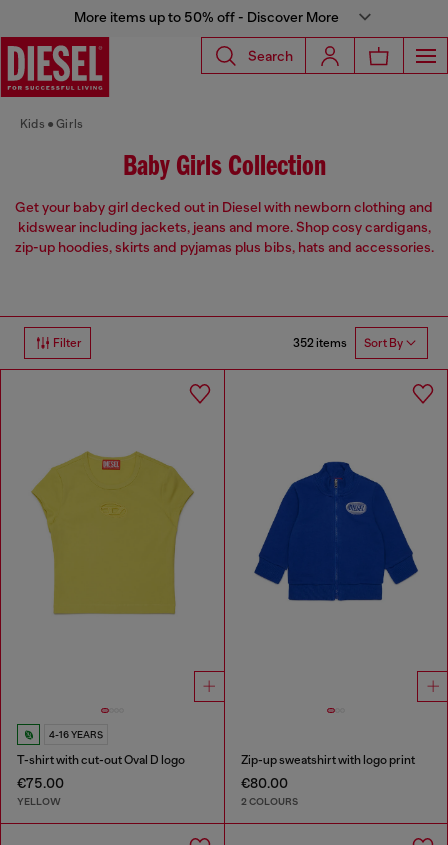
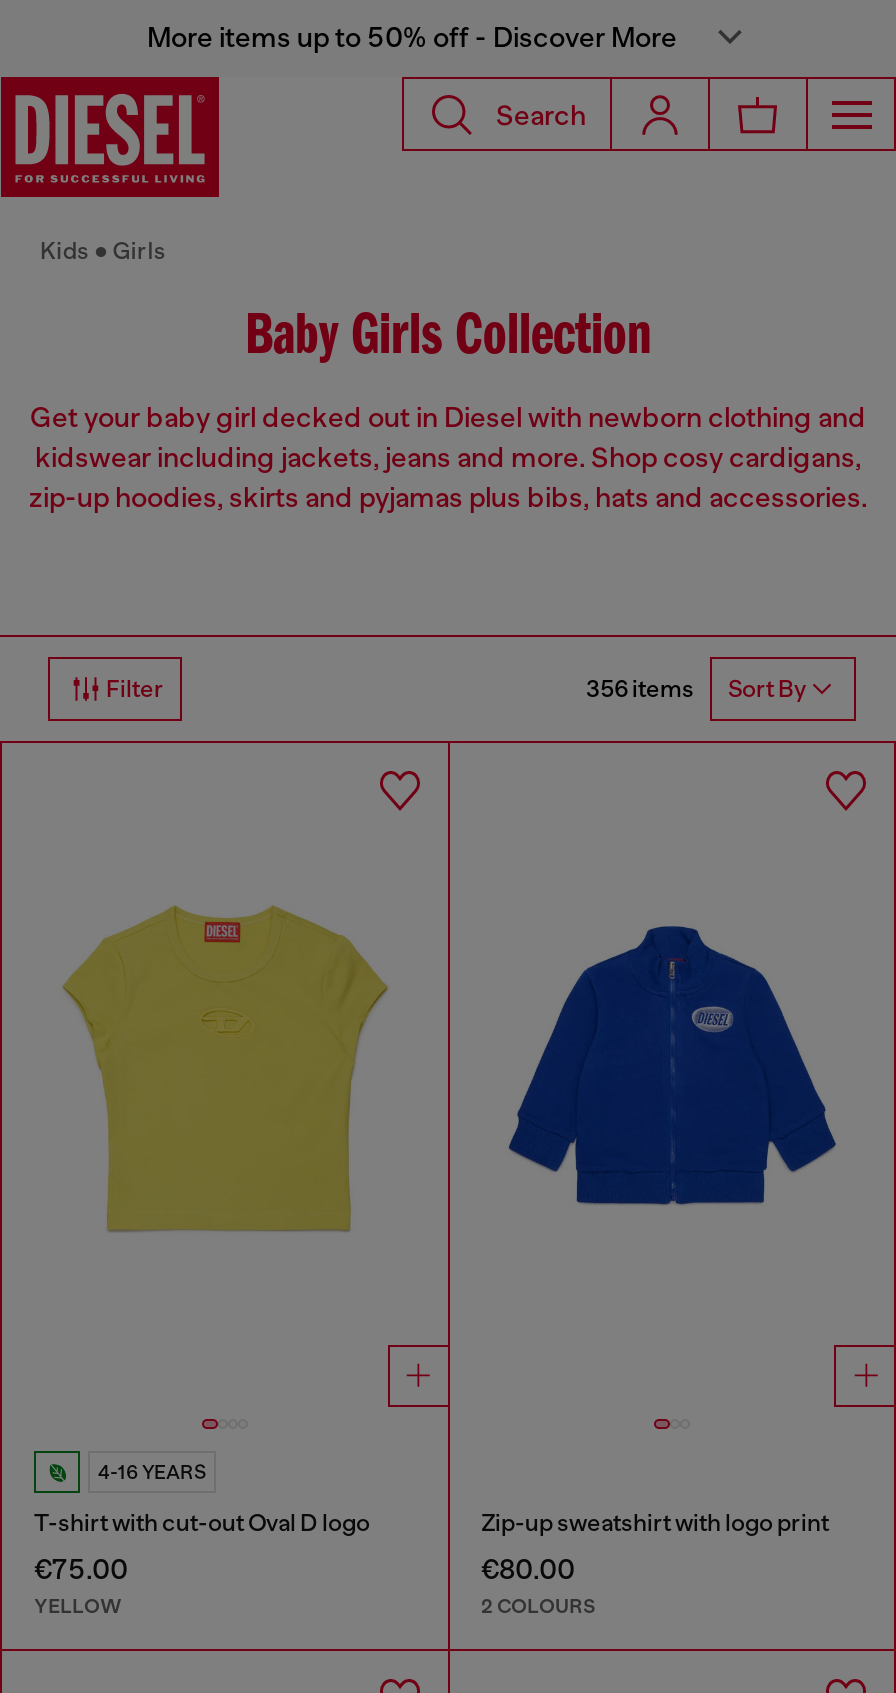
- 352 items Sort By
+ 356 items Sort By
